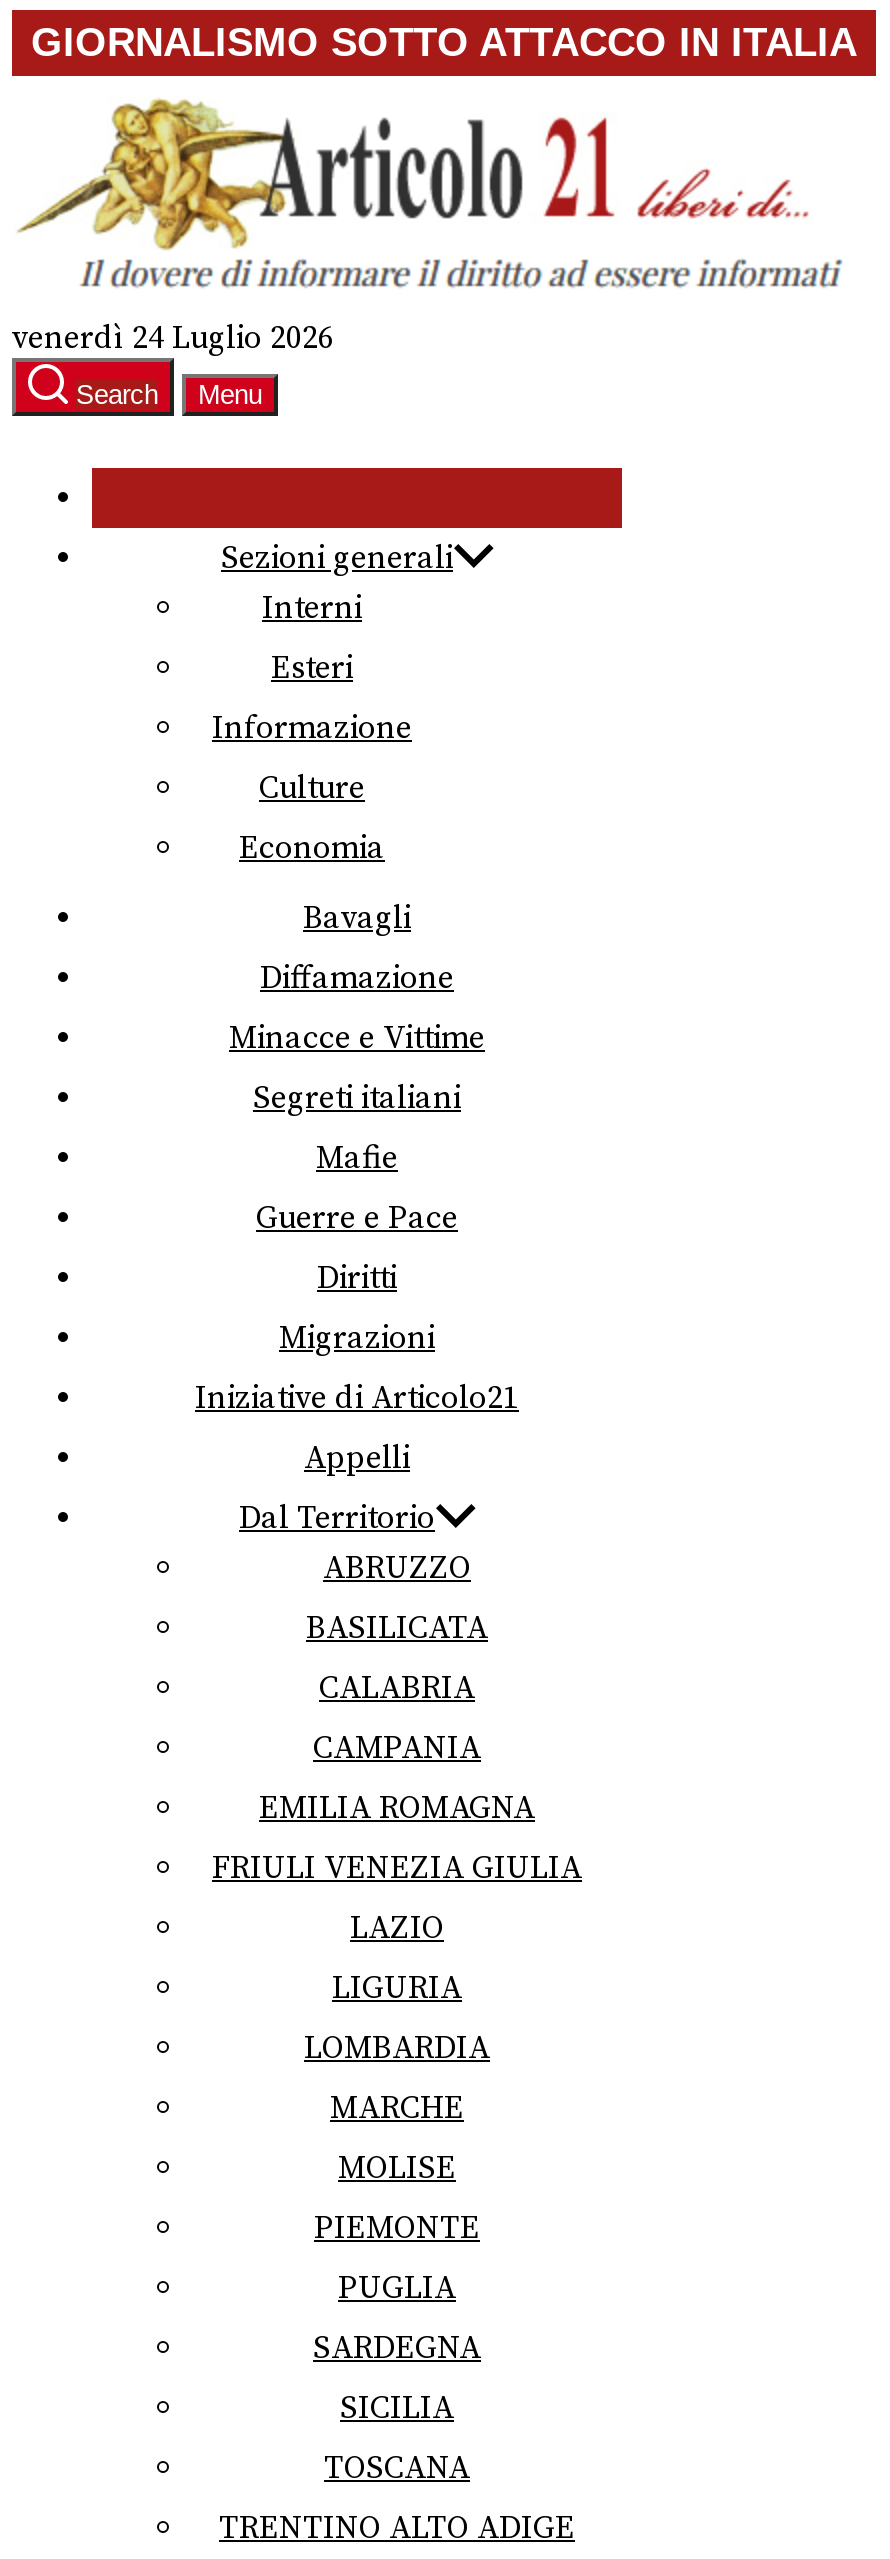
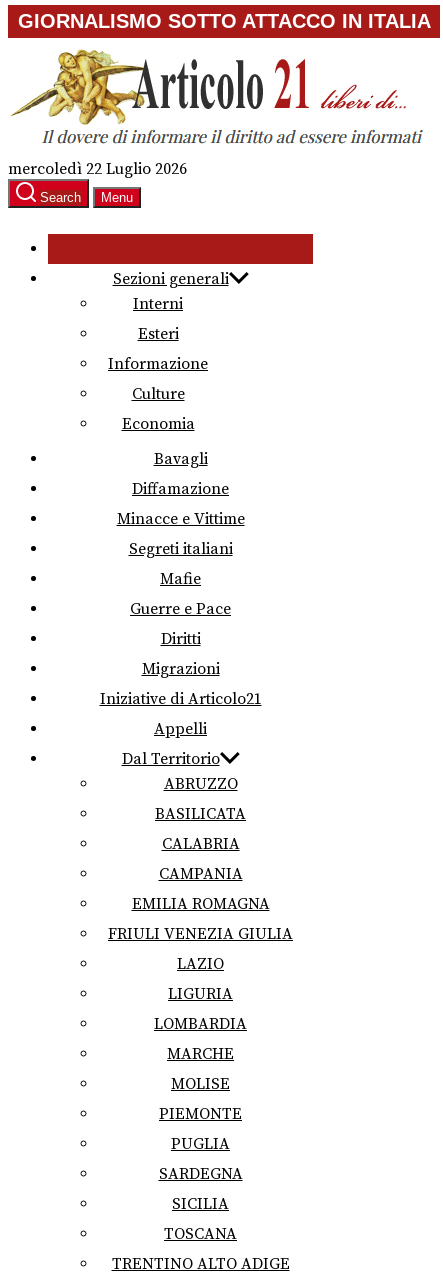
- venerdì 24 Luglio 2026
+ mercoledì 22 Luglio 2026
